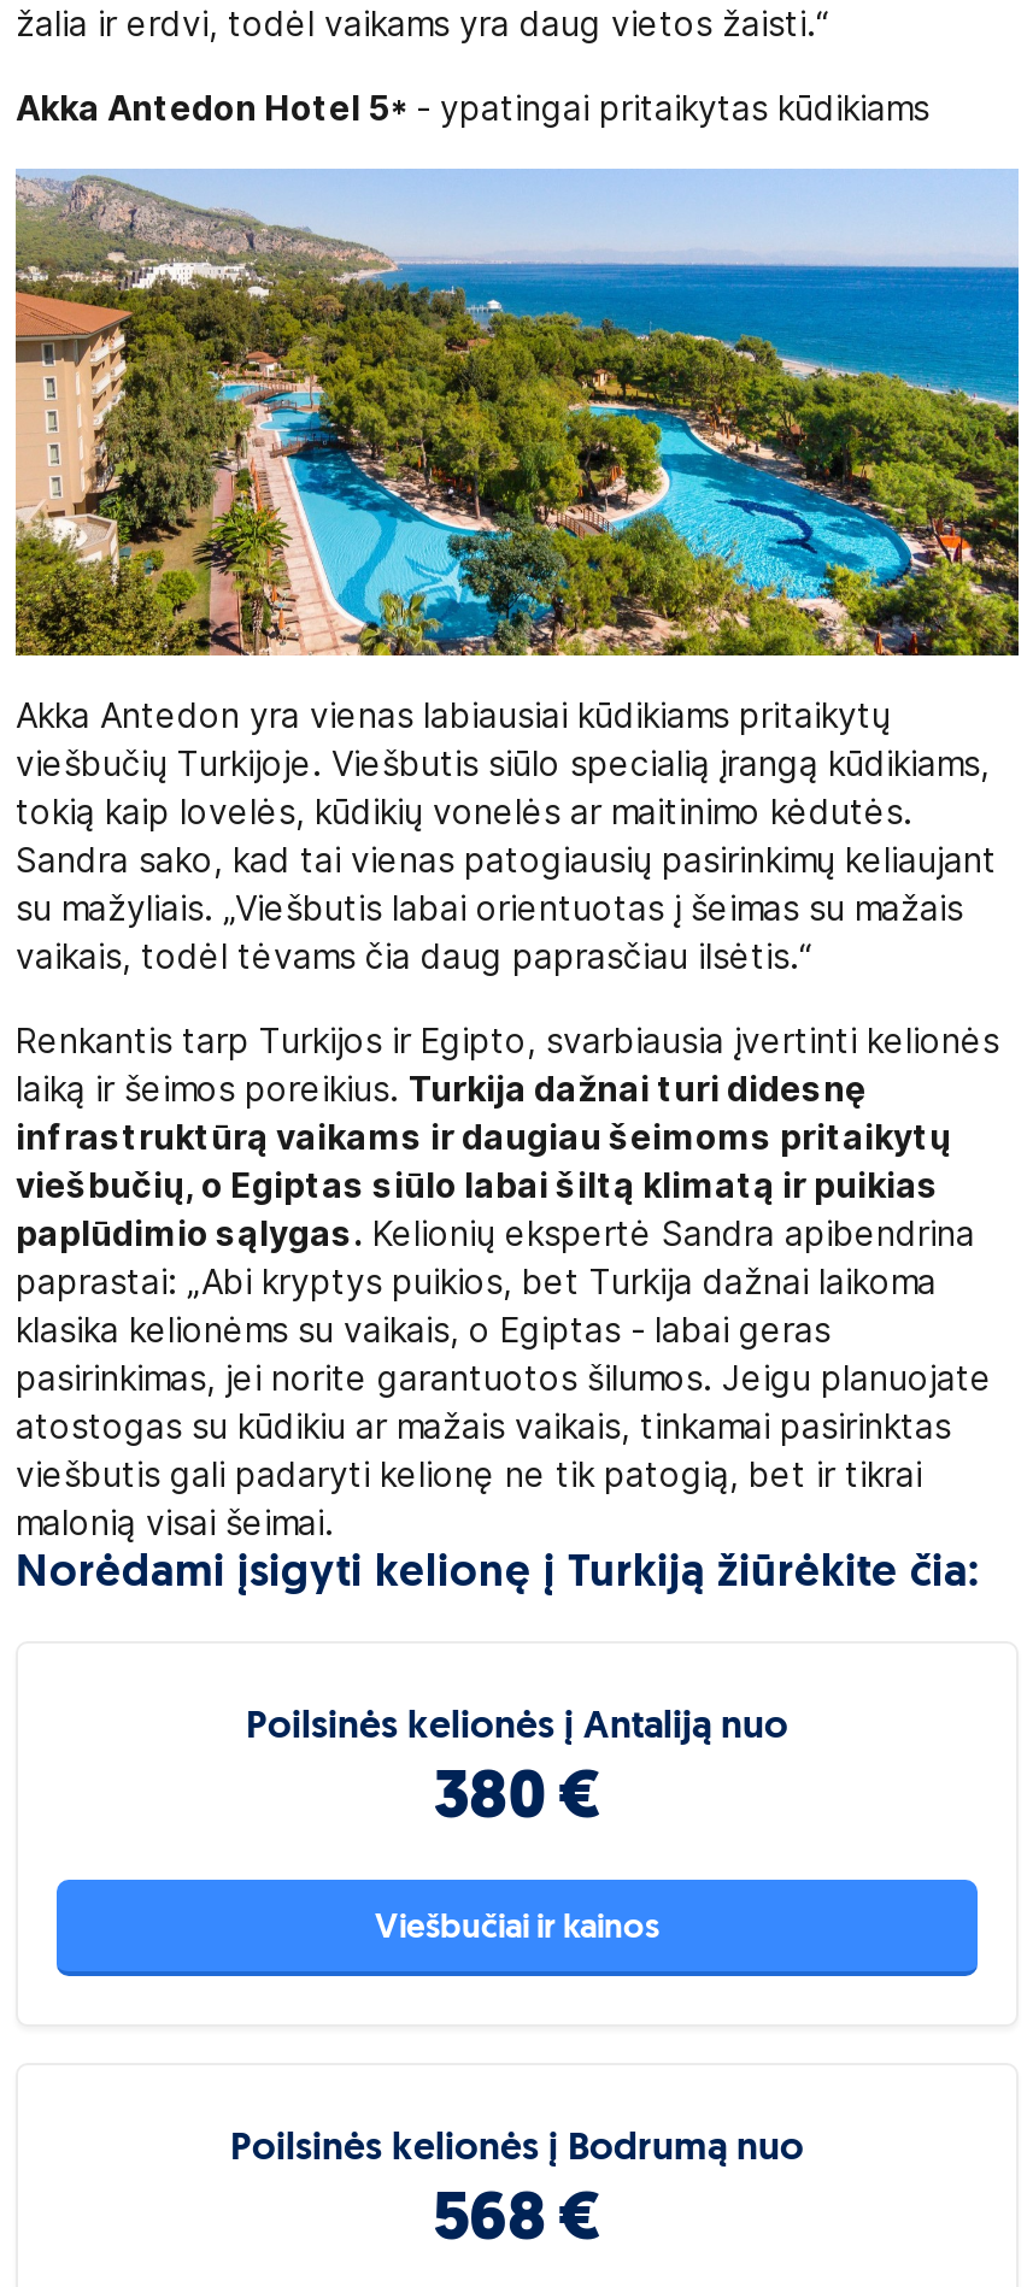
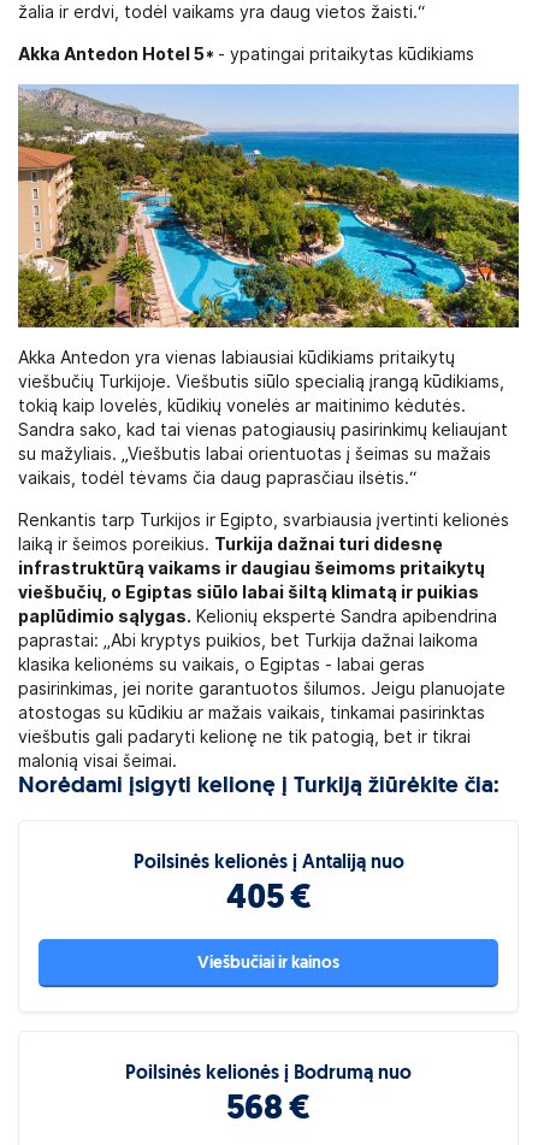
- 380 €
+ 405 €
